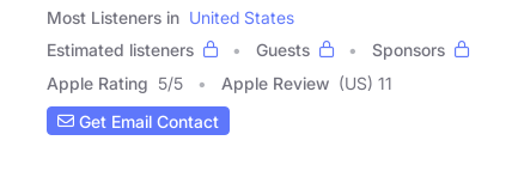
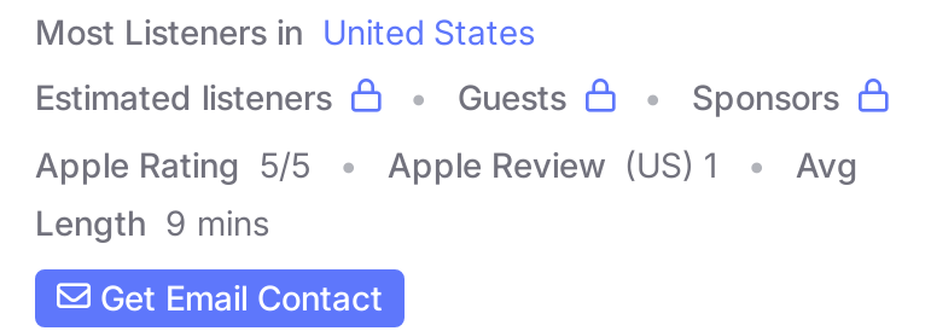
- Apple Review (US) 11
+ Apple Review (US) 1
+ Avg
+ Length 9 mins
